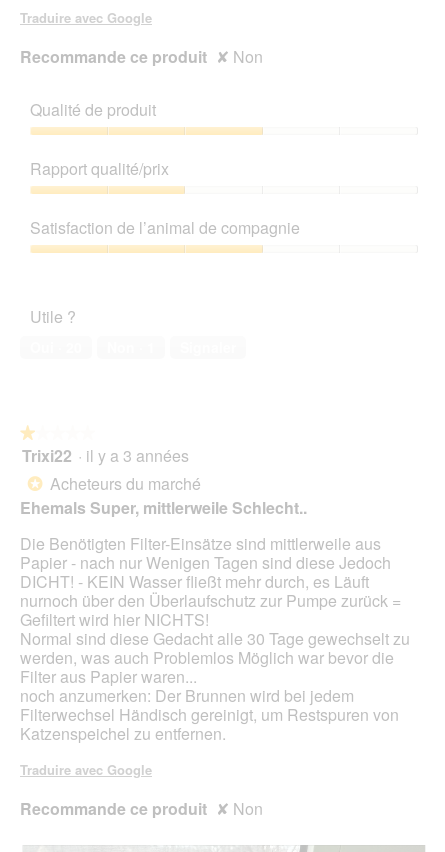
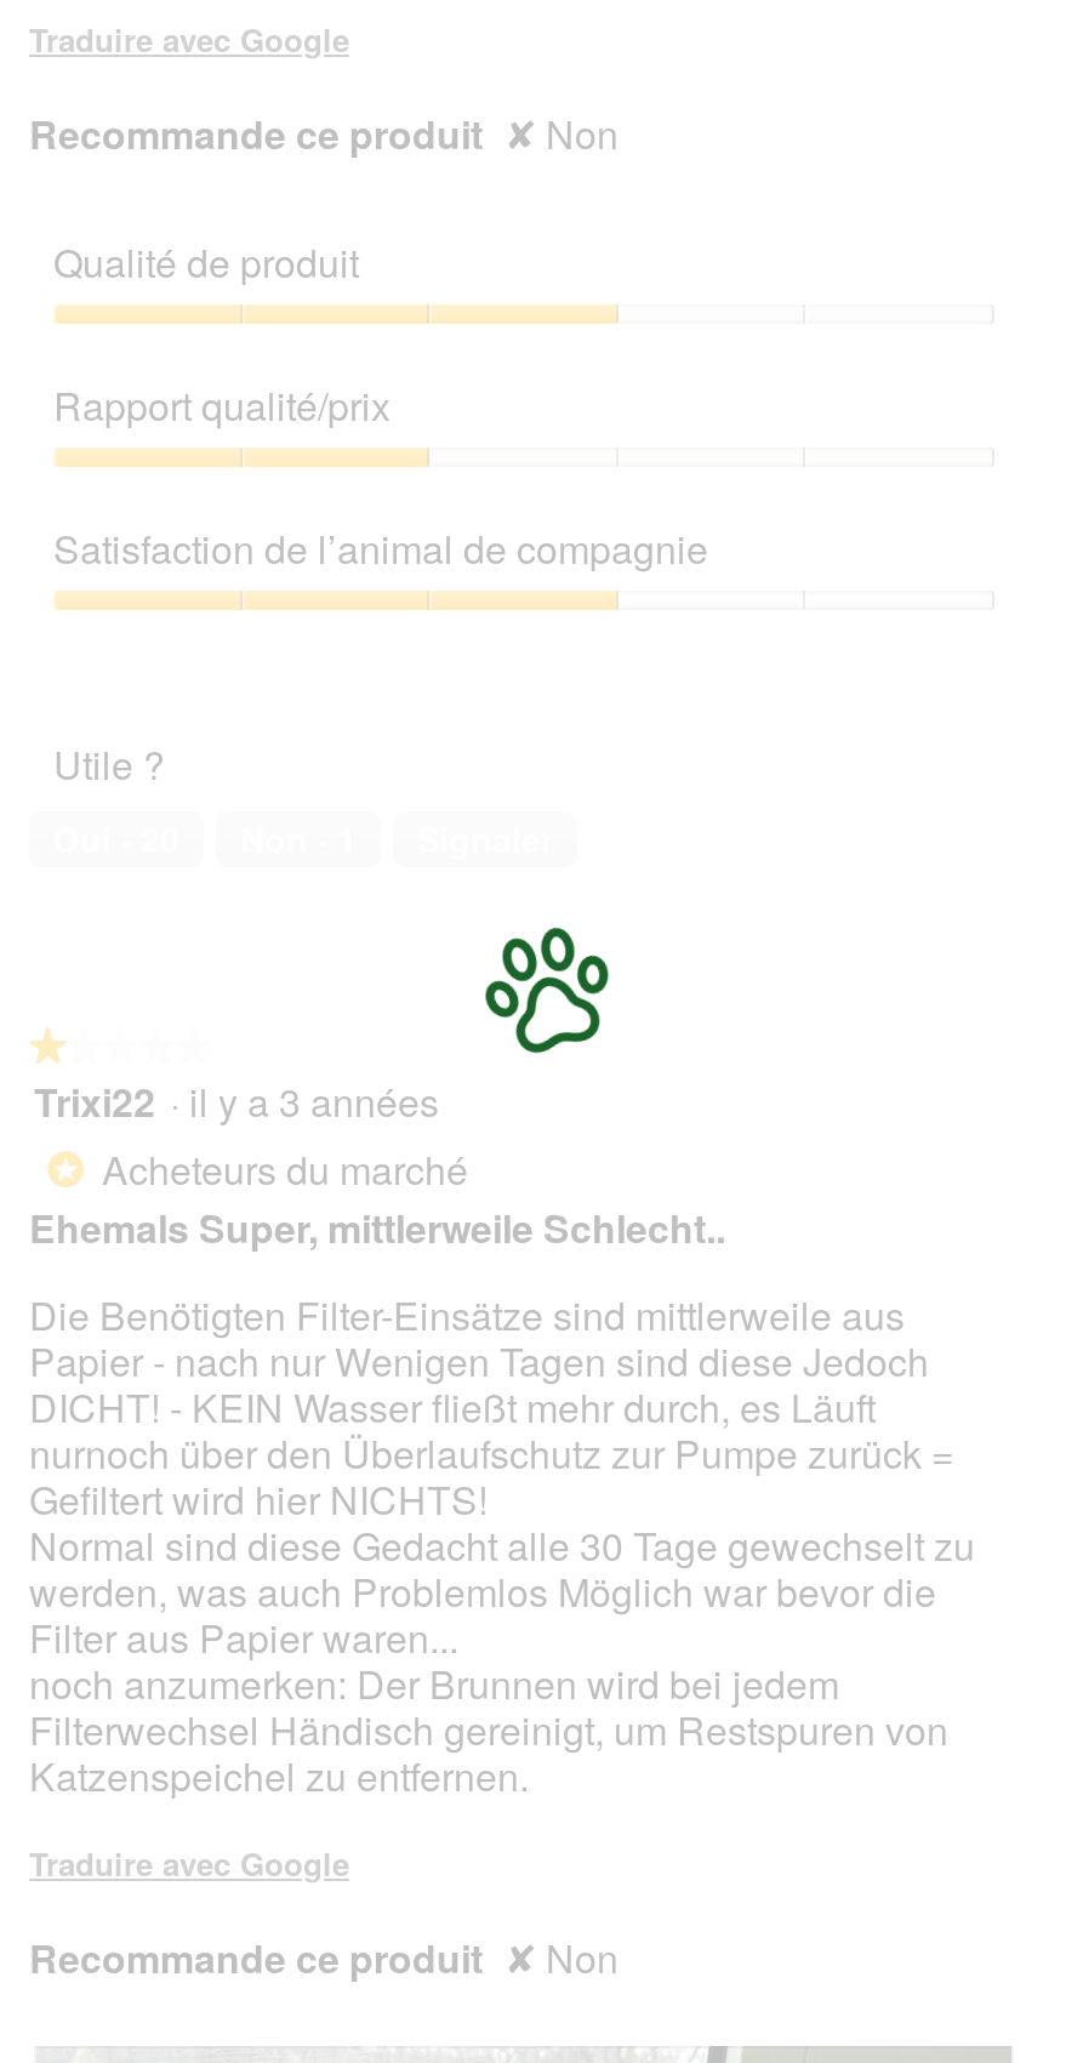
+ [image]
